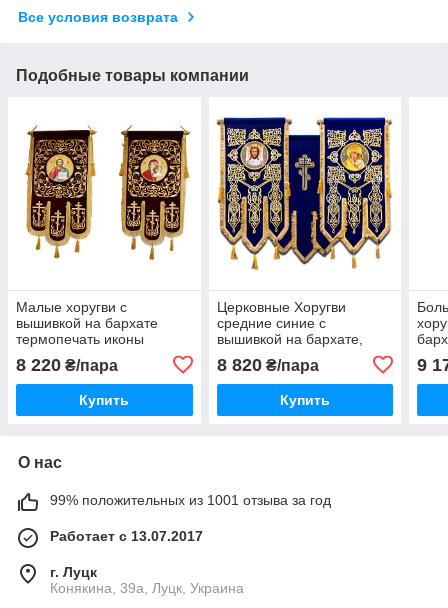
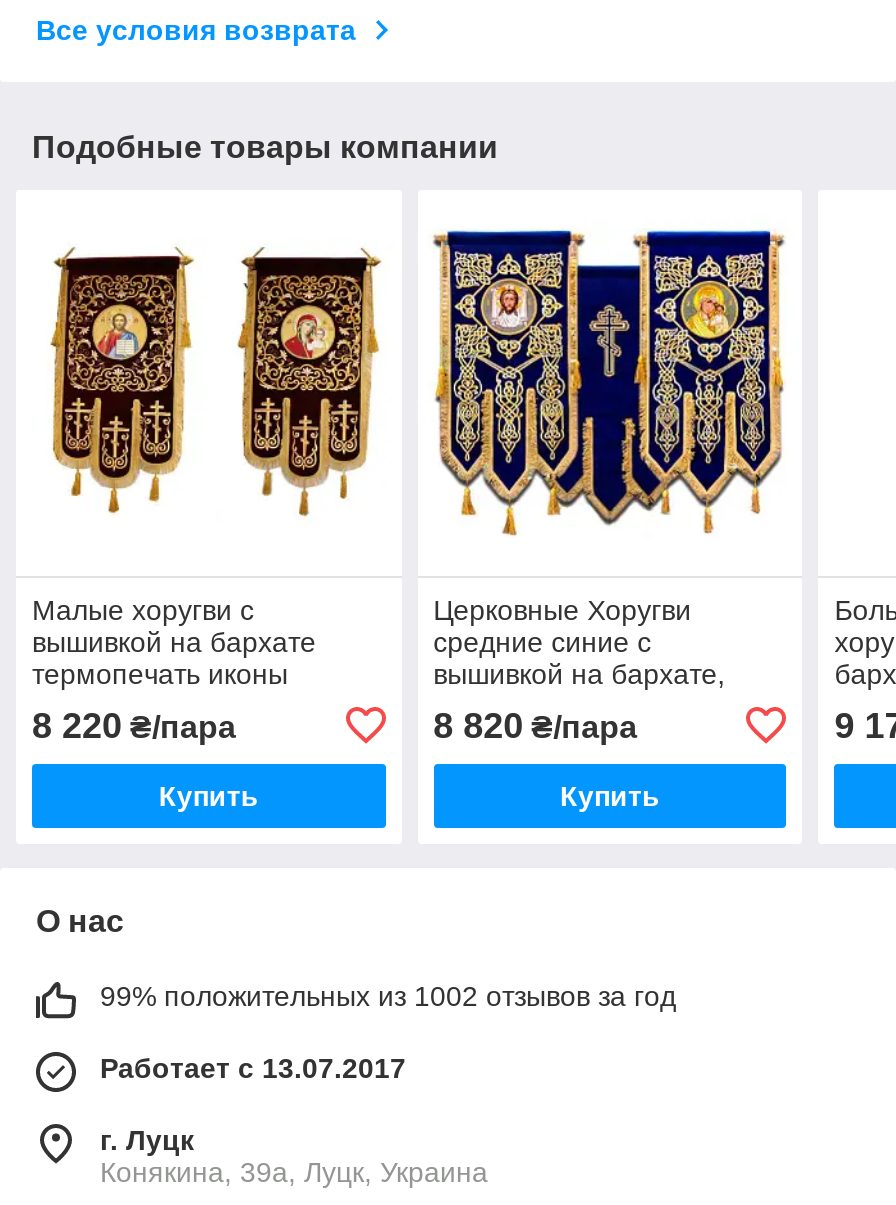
- 99% положительных из 1001 отзыва за год
+ 99% положительных из 1002 отзывов за год
